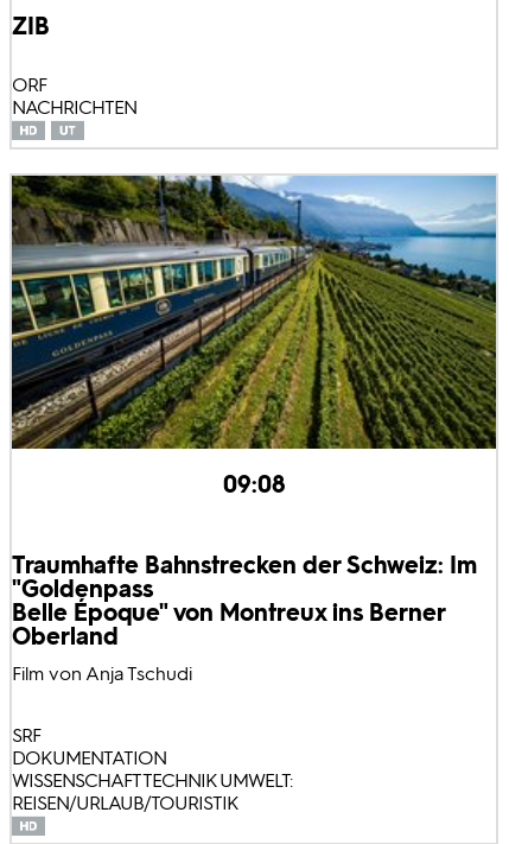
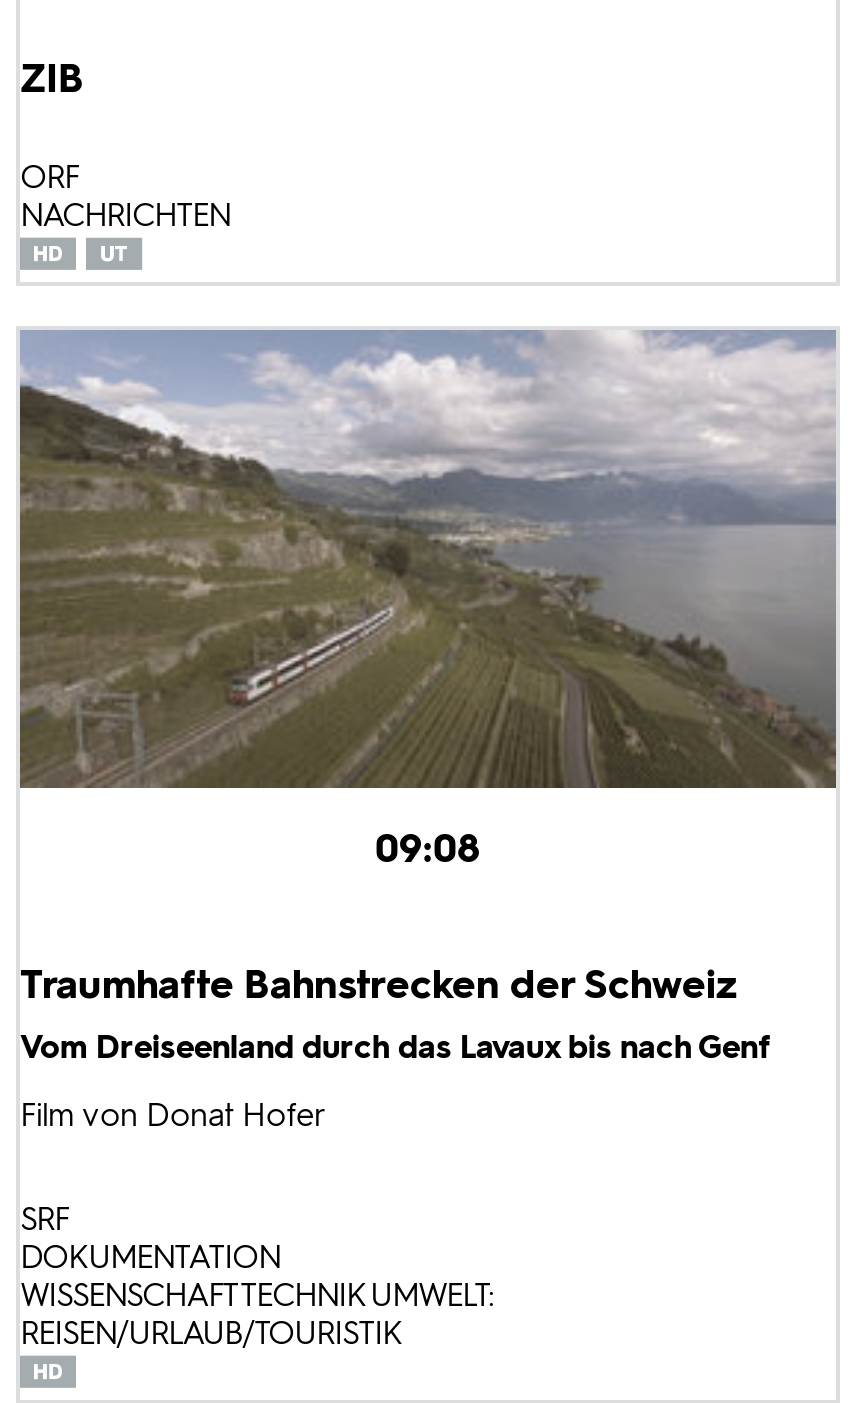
- [image]
+ [image]

- Traumhafte Bahnstrecken der Schweiz: Im
- "Goldenpass
- Belle Époque" von Montreux ins Berner
- Oberland
- Film von Anja Tschudi
+ Traumhafte Bahnstrecken der Schweiz
+ Vom Dreiseenland durch das Lavaux bis nach Genf
+ Film von Donat Hofer
